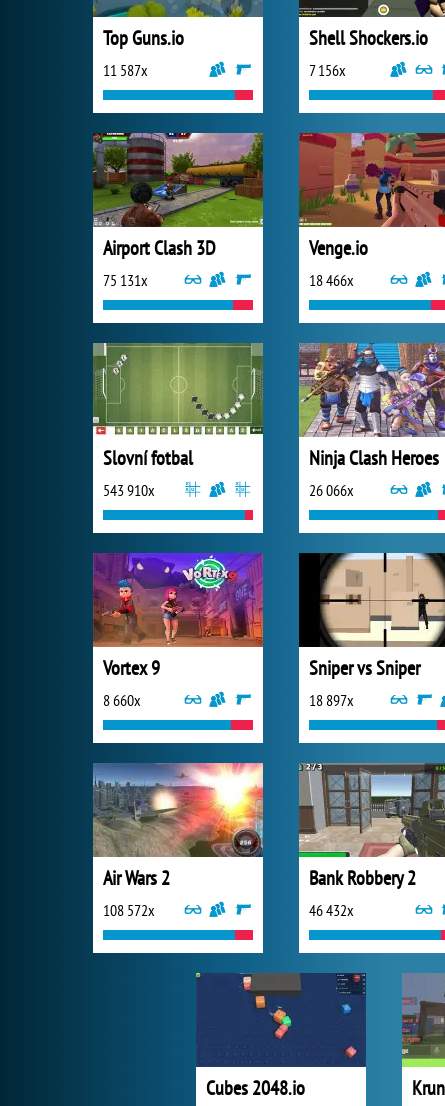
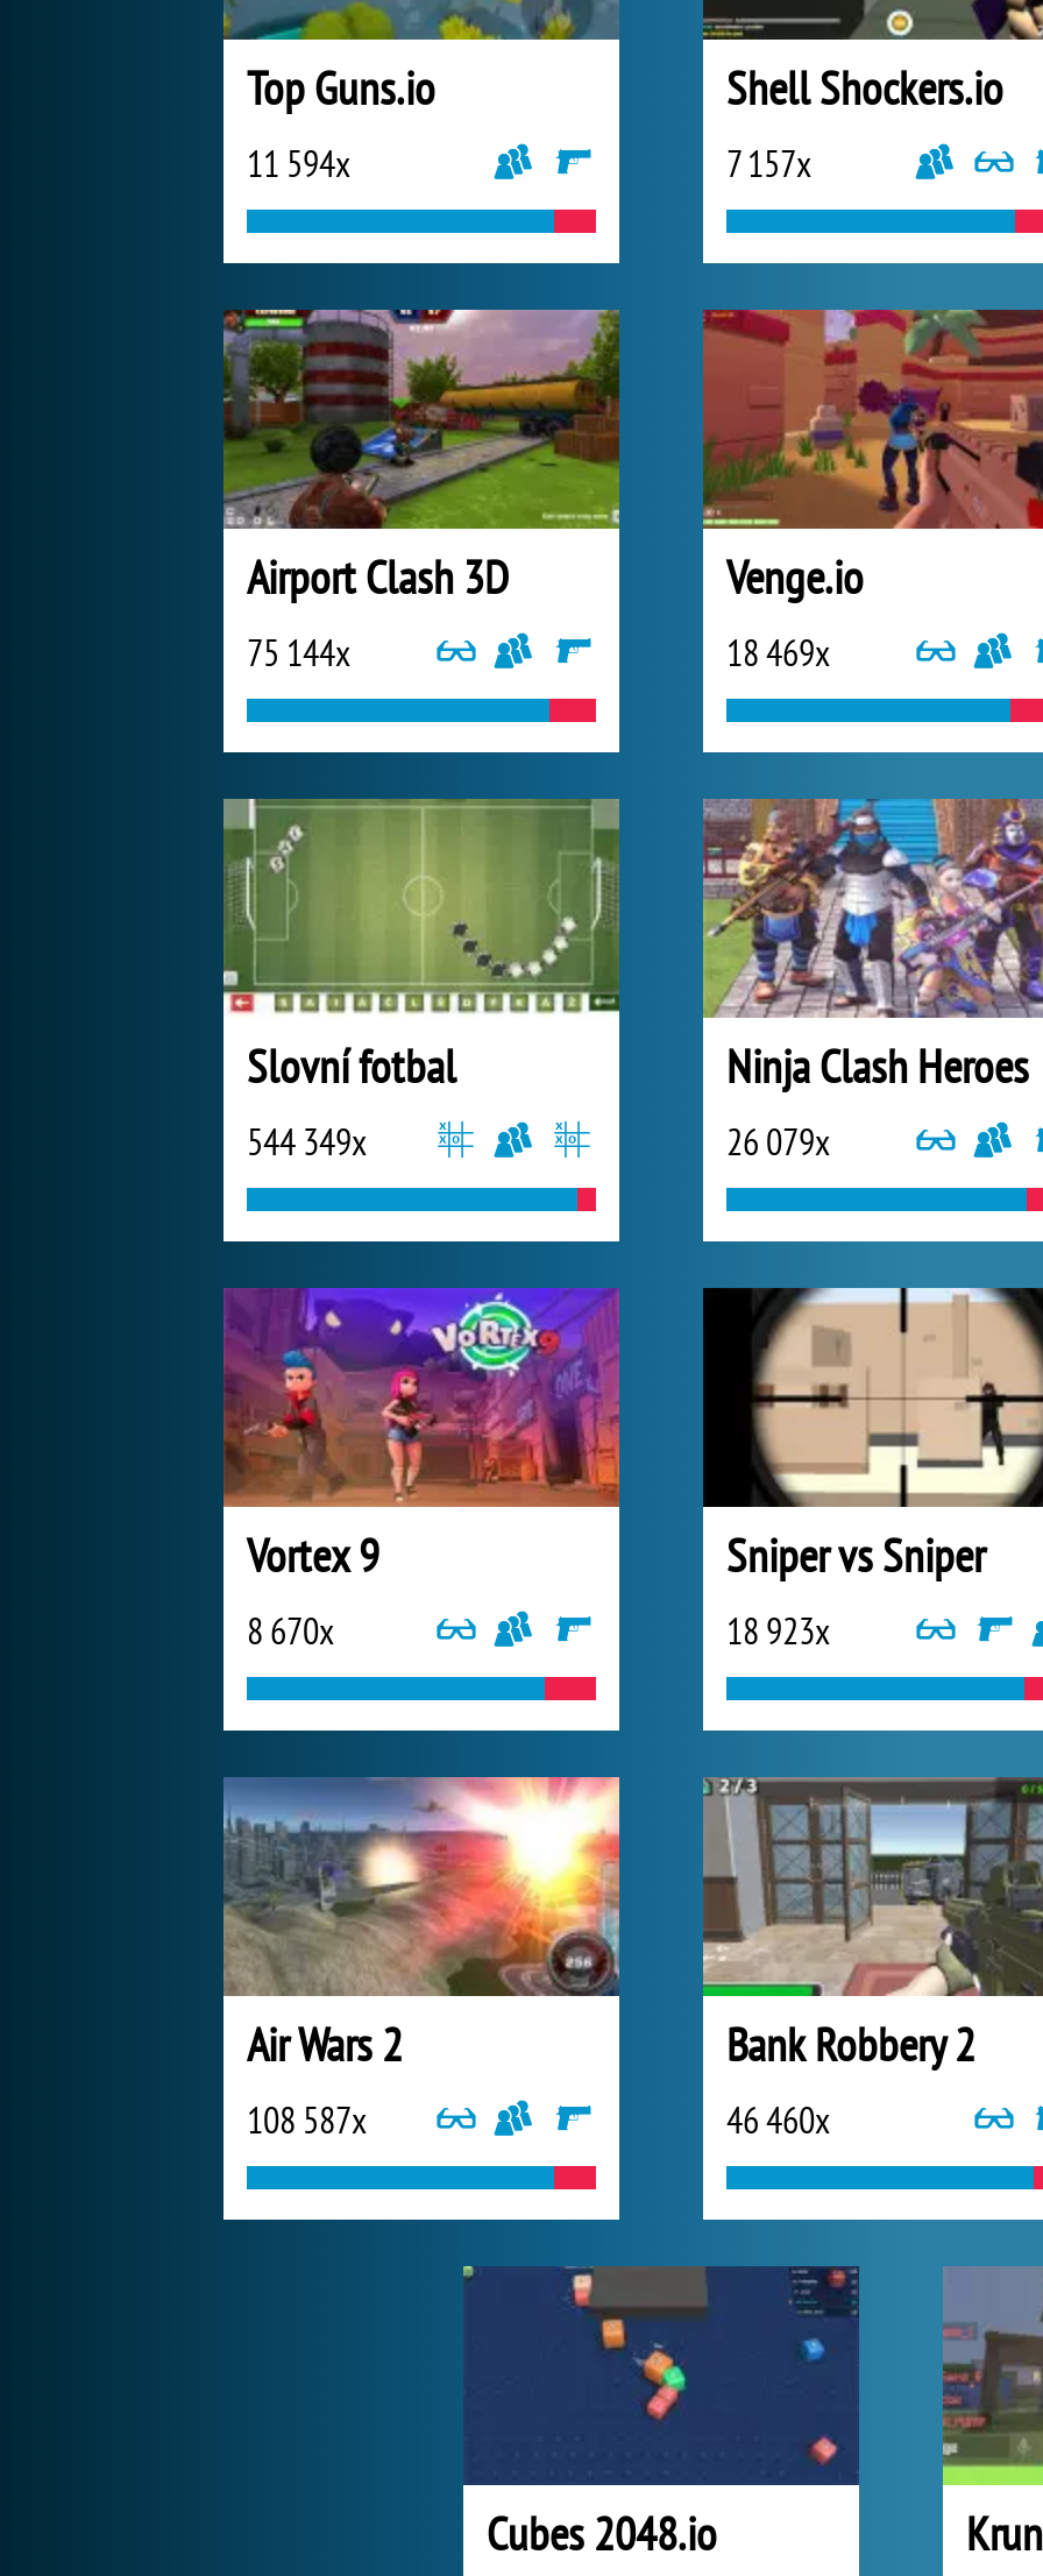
- 11 587x
+ 11 594x

- 7 156x
+ 7 157x

- 75 131x
+ 75 144x

- 18 466x
+ 18 469x

- 543 910x
+ 544 349x

- 26 066x
+ 26 079x

- 8 660x
+ 8 670x

- 18 897x
+ 18 923x

- 108 572x
+ 108 587x

- 46 432x
+ 46 460x
